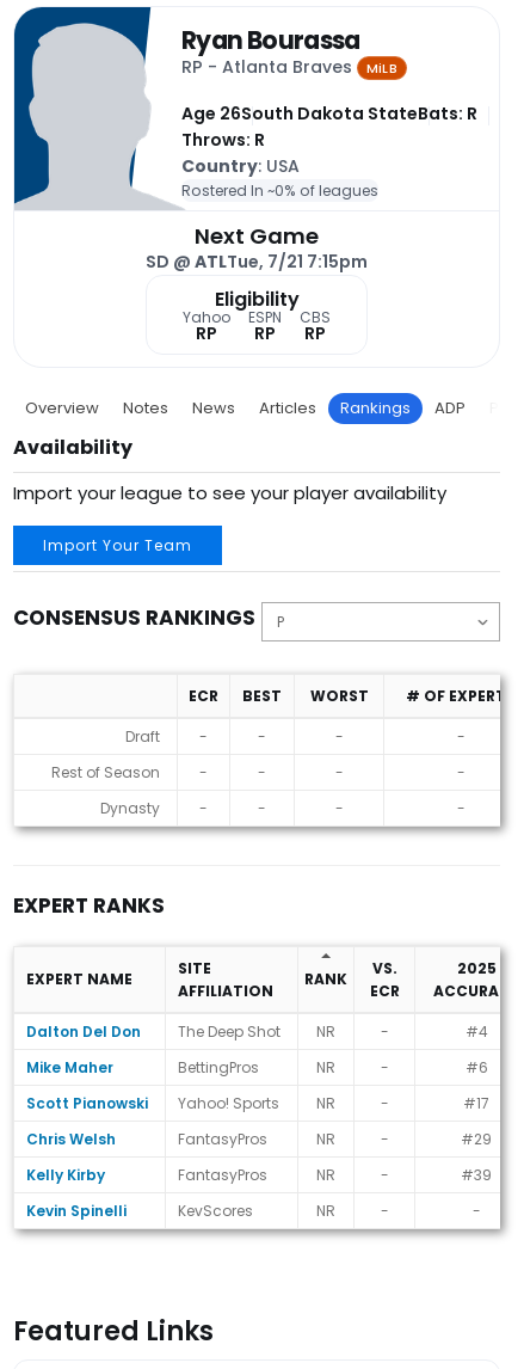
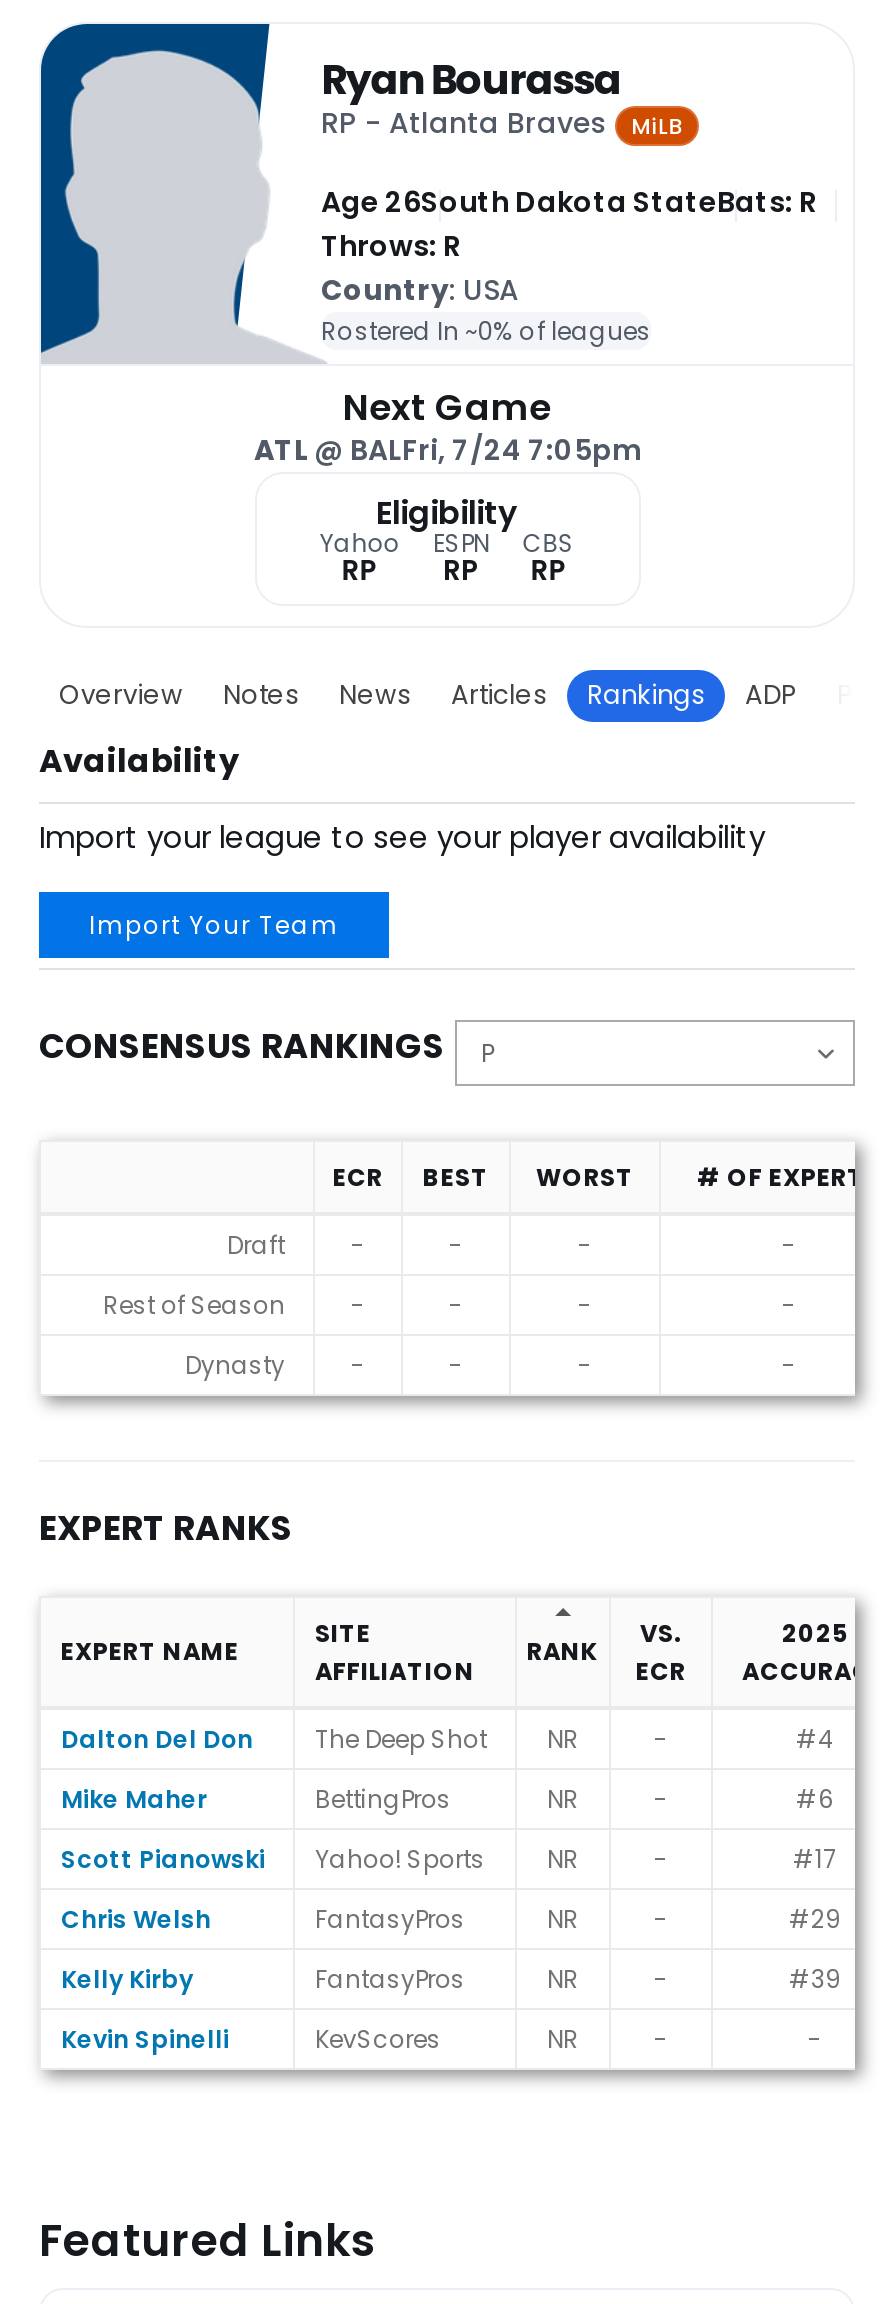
- SD @ ATLTue, 7/21 7:15pm
+ ATL @ BALFri, 7/24 7:05pm
